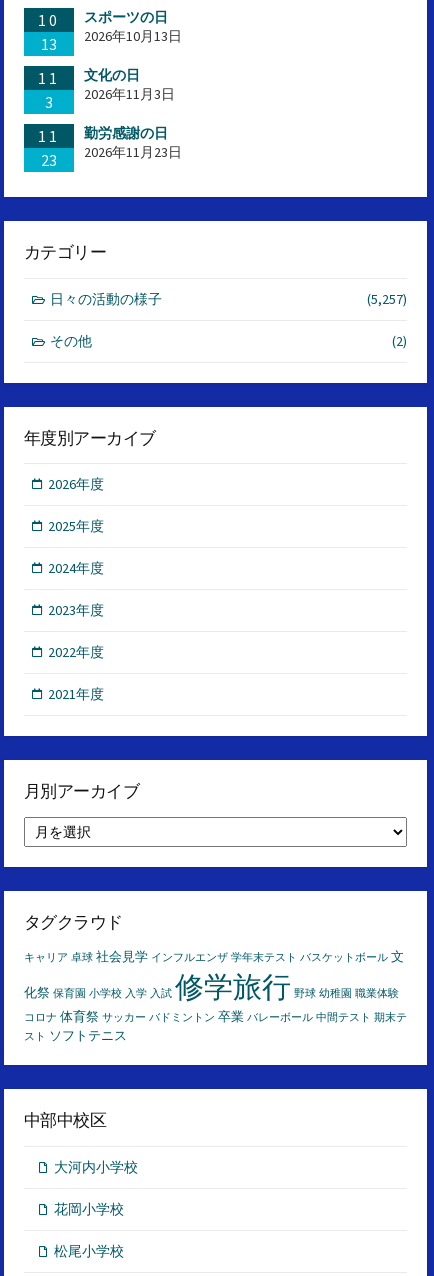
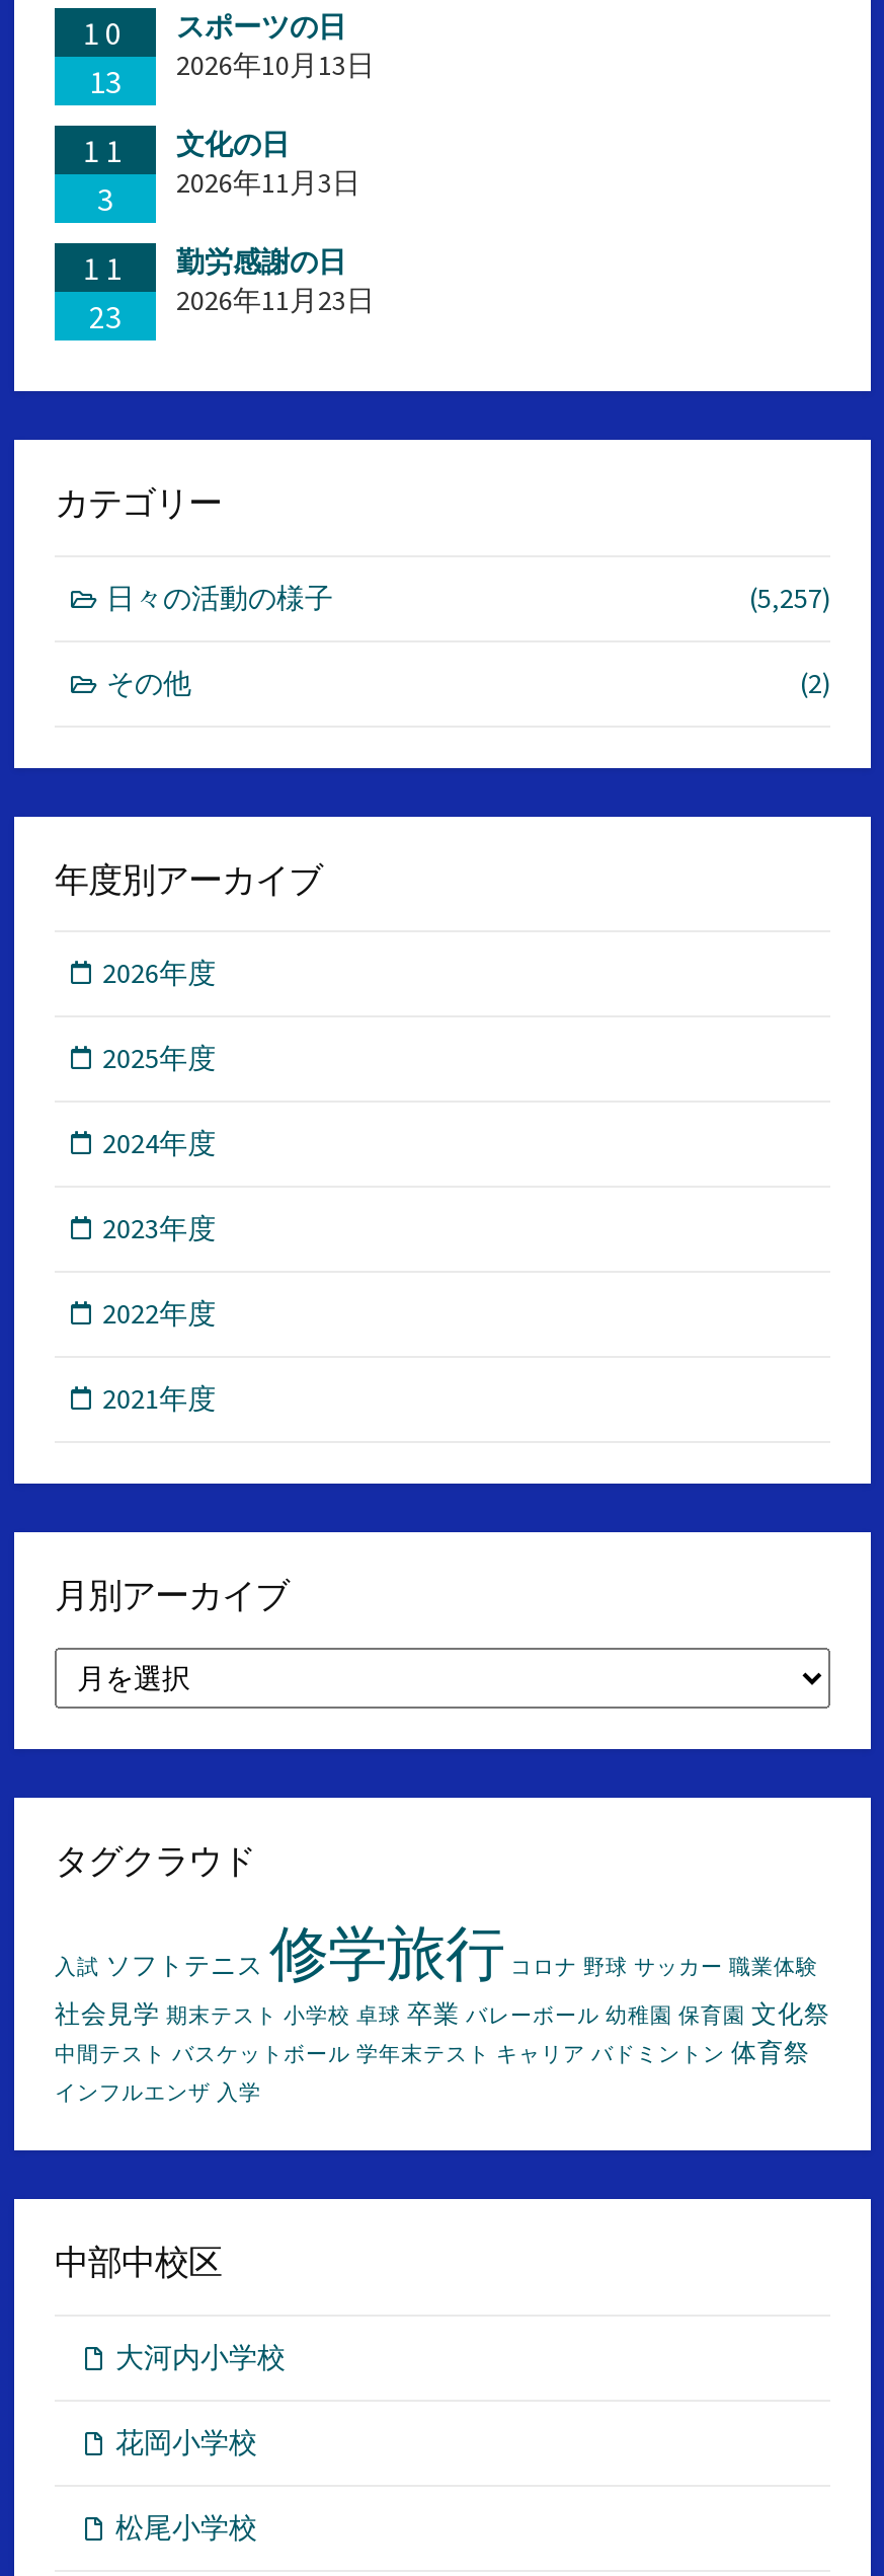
- キャリア 卓球 社会見学 インフルエンザ 学年末テスト バスケットボール 文
- 化祭 保育園 小学校 入学 入試 修学旅行 野球 幼稚園 職業体験
- コロナ 体育祭 サッカー バドミントン 卒業 バレーボール 中間テスト 期末テ
- スト ソフトテニス
+ 入試 ソフトテニス 修学旅行 コロナ 野球 サッカー 職業体験
+ 社会見学 期末テスト 小学校 卓球 卒業 バレーボール 幼稚園 保育園 文化祭
+ 中間テスト バスケットボール 学年末テスト キャリア バドミントン 体育祭
+ インフルエンザ 入学
